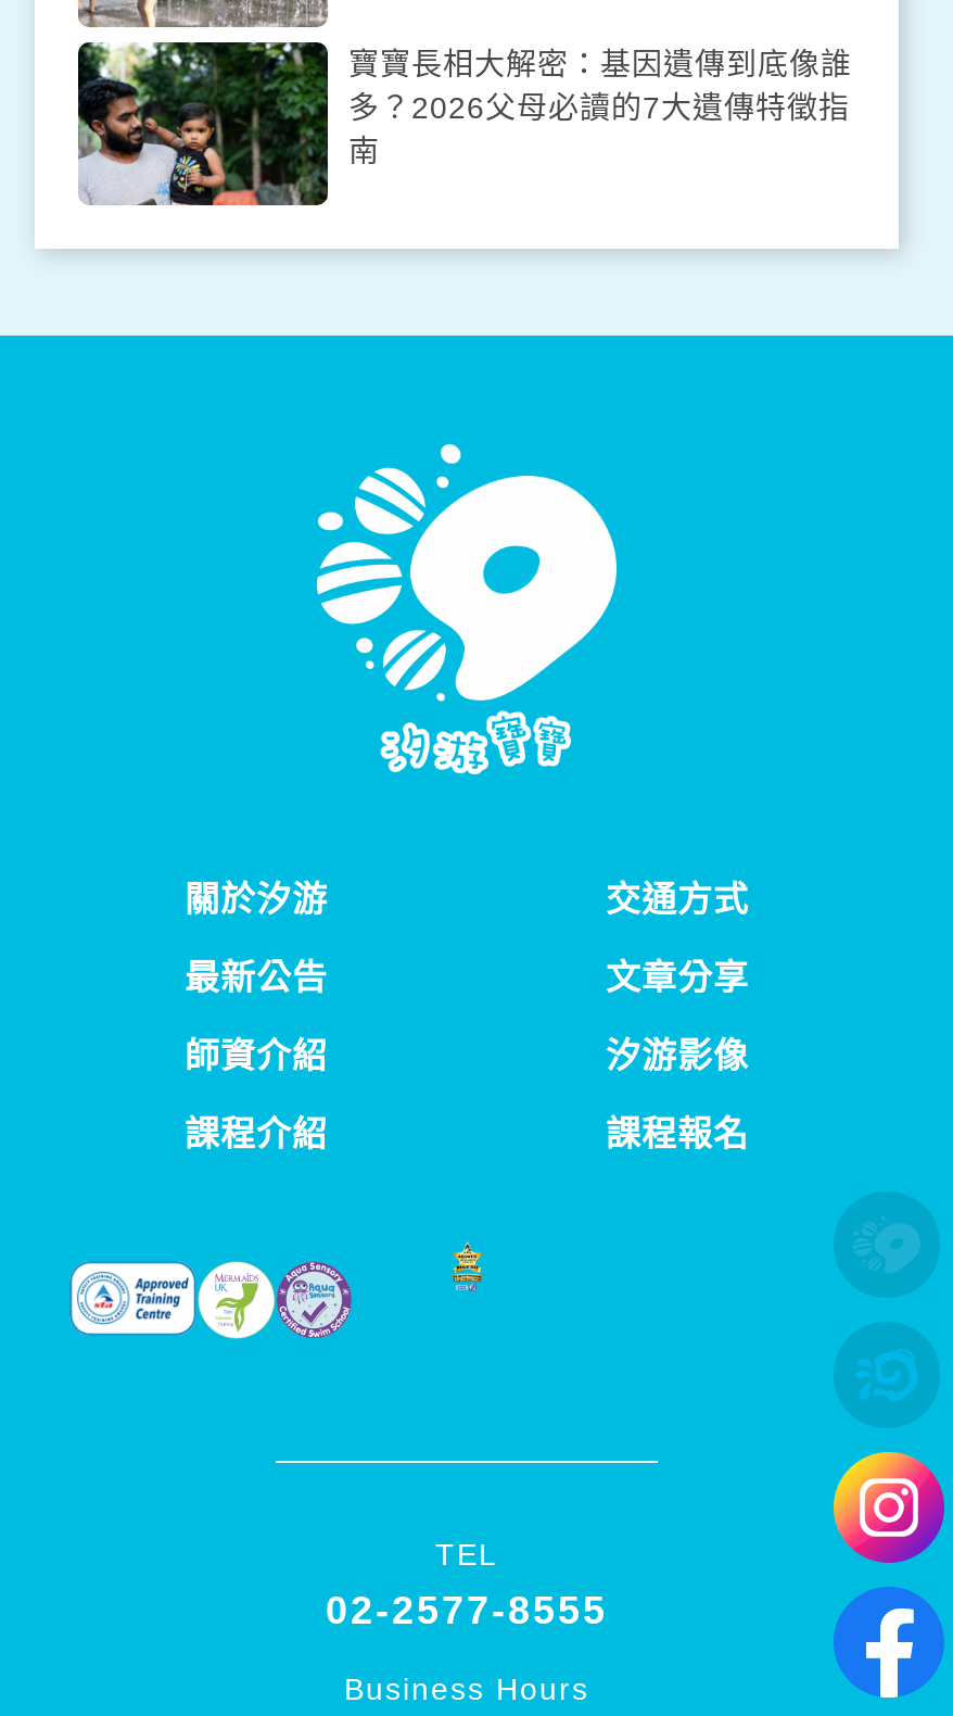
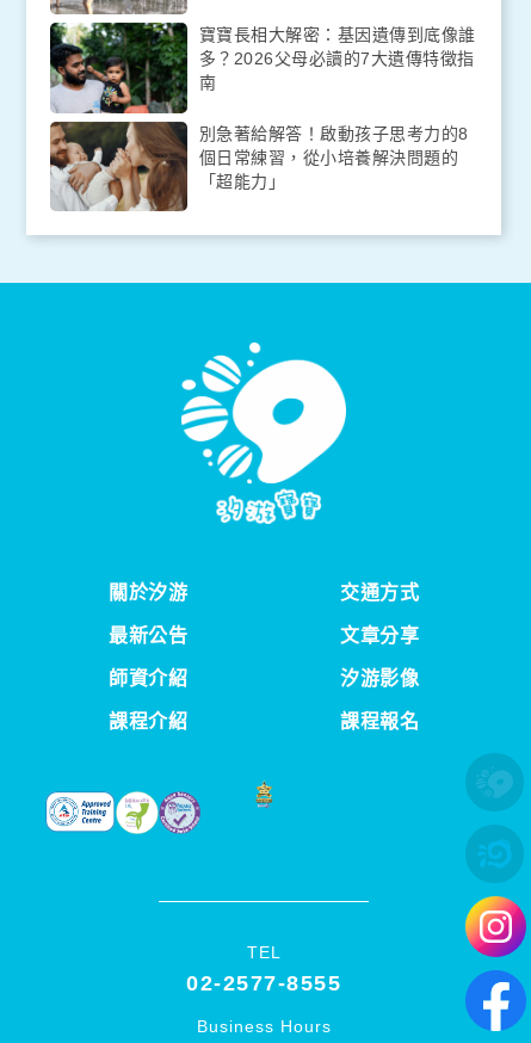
+ [image]
+ 別急著給解答！啟動孩子思考力的8
+ 個日常練習，從小培養解決問題的
+ 「超能力」
